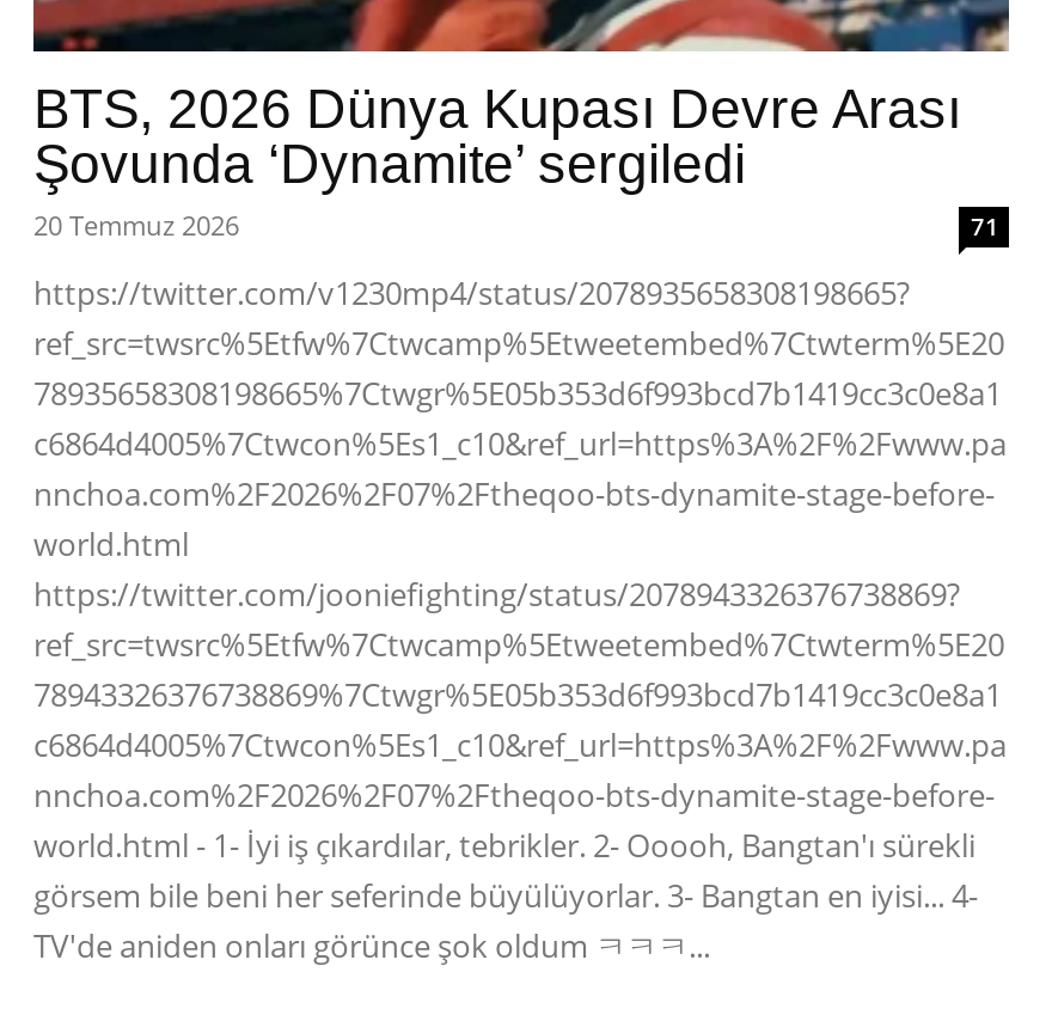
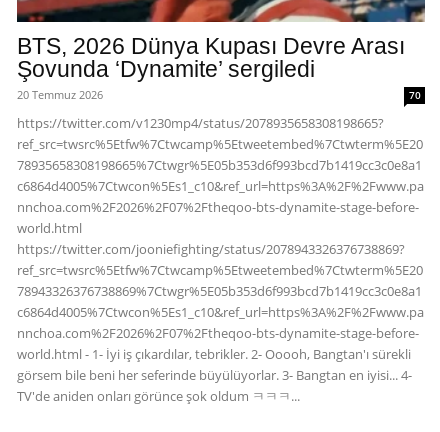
- 71
+ 70
